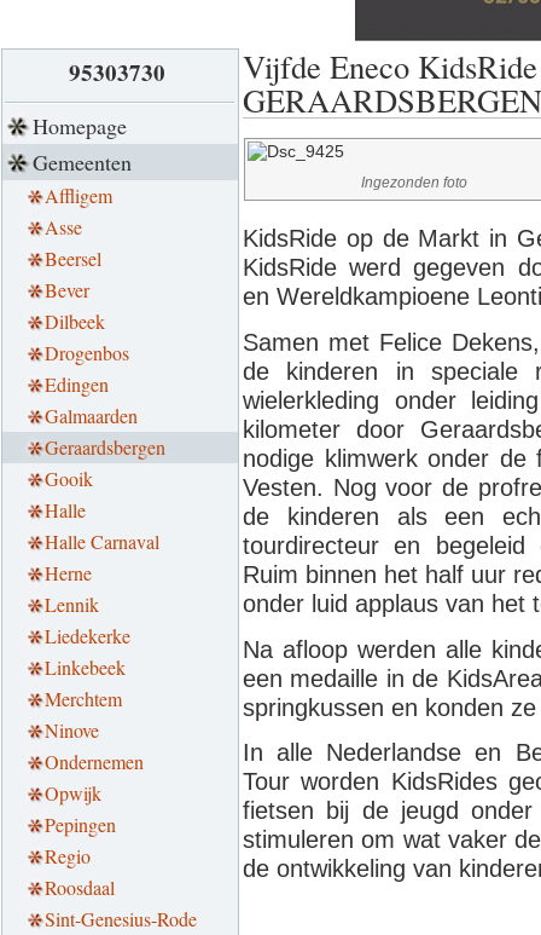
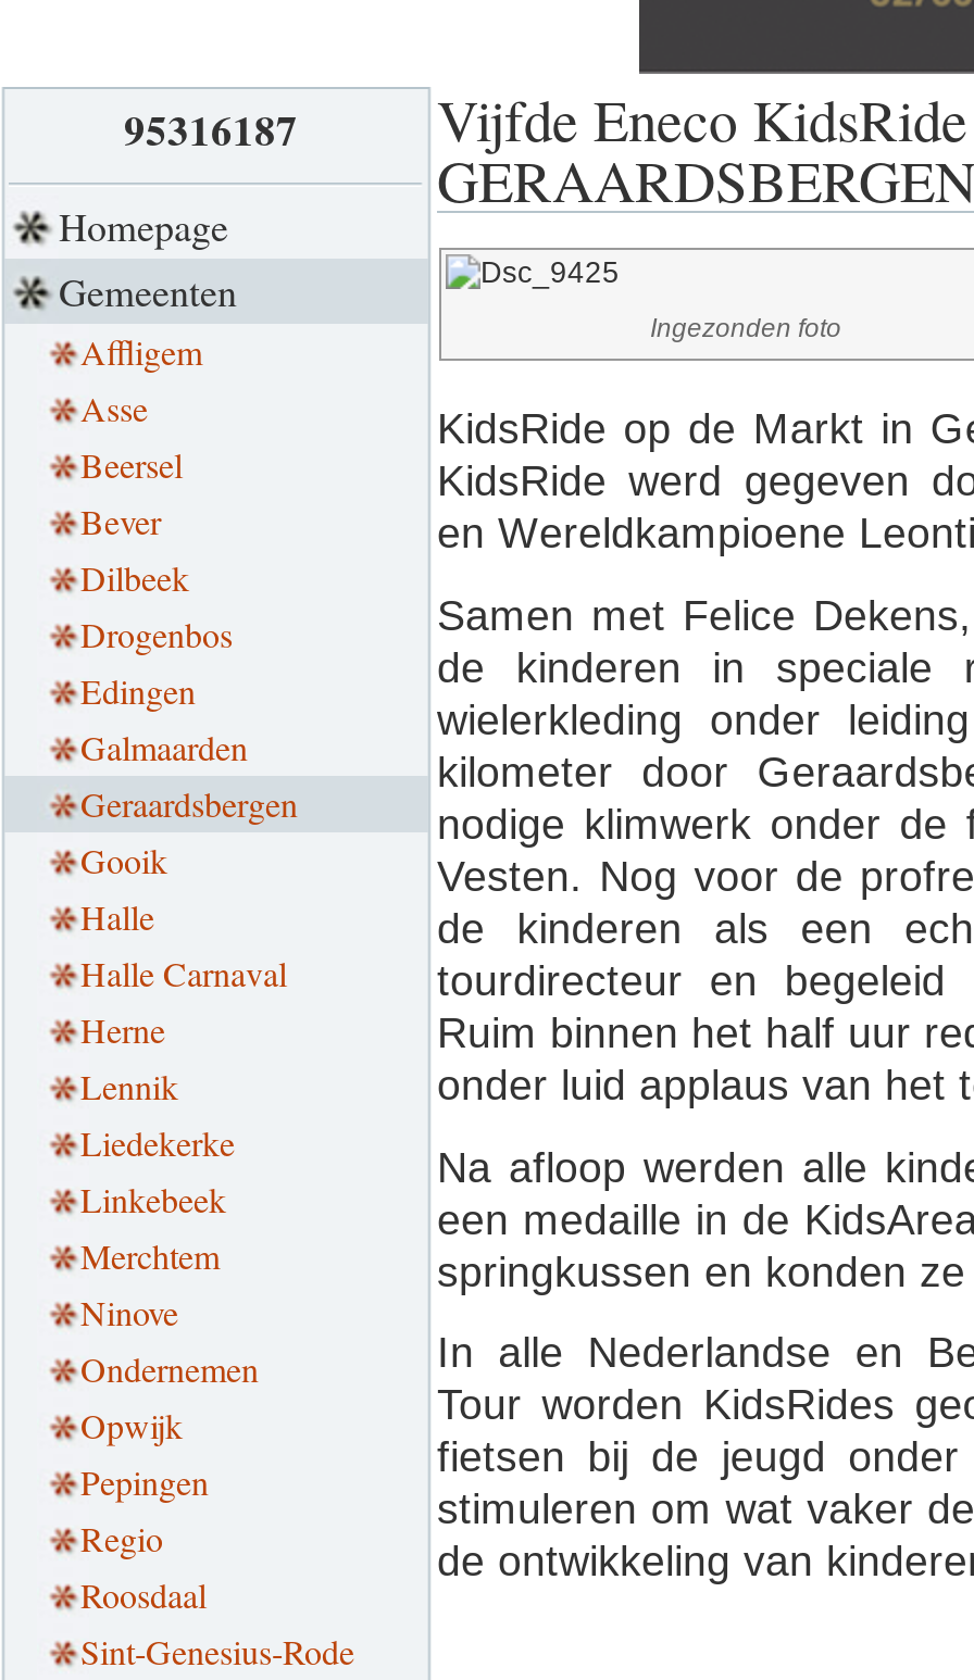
- 95303730
+ 95316187
